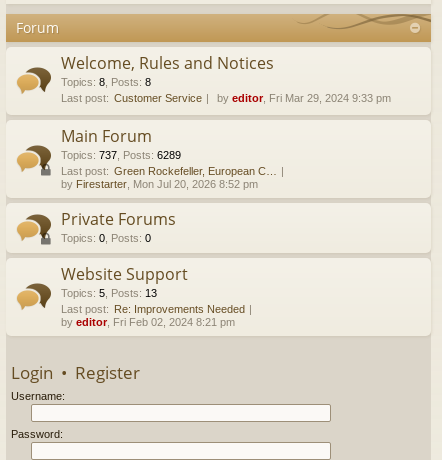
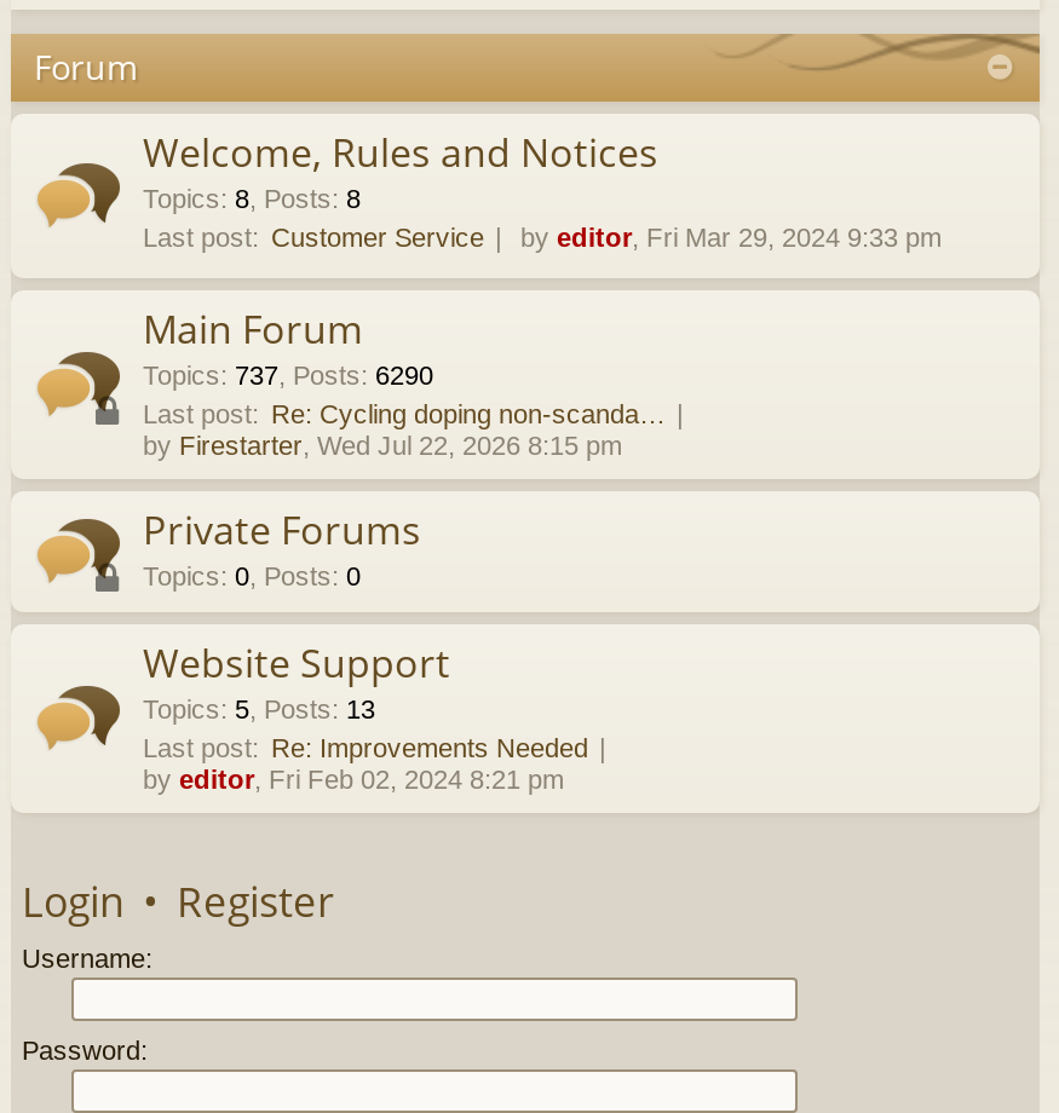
- Topics: 737, Posts: 6289
+ Topics: 737, Posts: 6290

- Last post: Green Rockefeller, European C…
+ Last post: Re: Cycling doping non-scanda…

- by Firestarter, Mon Jul 20, 2026 8:52 pm
+ by Firestarter, Wed Jul 22, 2026 8:15 pm
